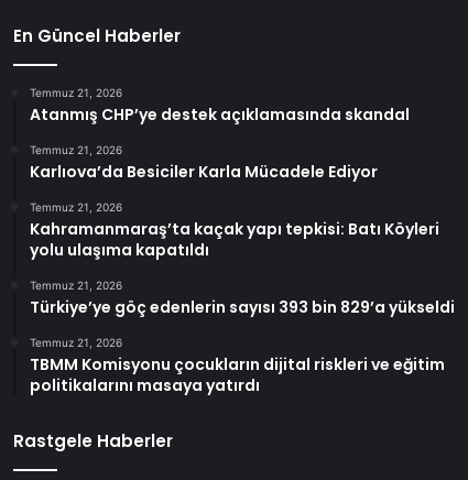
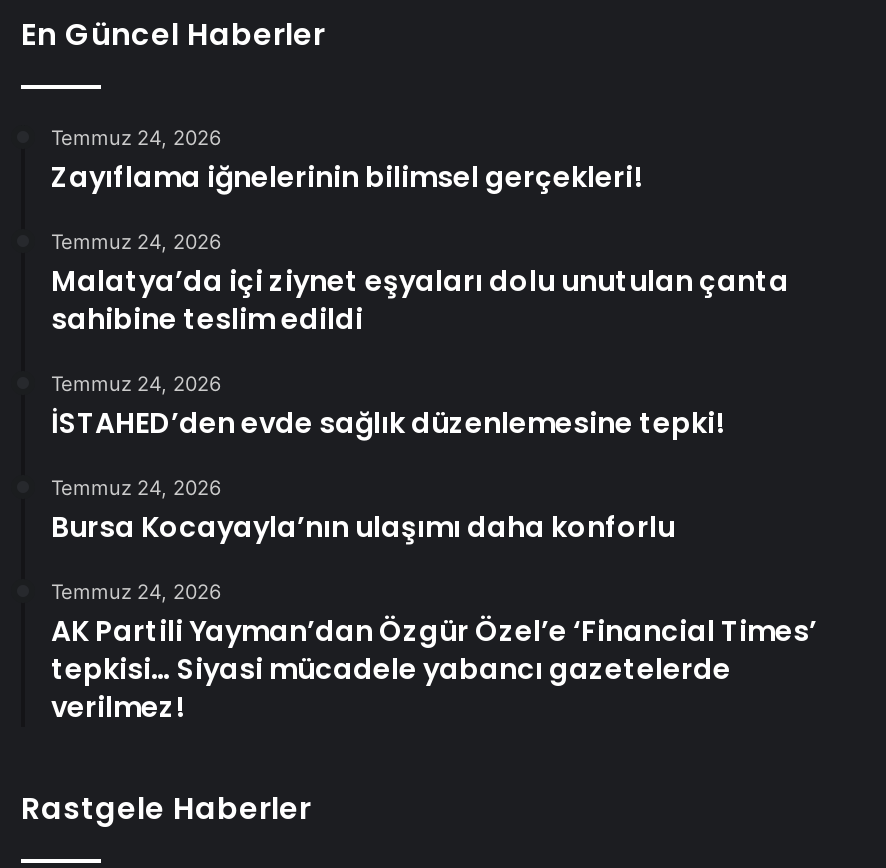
- Temmuz 21, 2026
- Atanmış CHP’ye destek açıklamasında skandal
+ Temmuz 24, 2026
+ Zayıflama iğnelerinin bilimsel gerçekleri!

- Temmuz 21, 2026
- Karlıova’da Besiciler Karla Mücadele Ediyor
+ Temmuz 24, 2026
+ Malatya’da içi ziynet eşyaları dolu unutulan çanta
+ sahibine teslim edildi

- Temmuz 21, 2026
- Kahramanmaraş’ta kaçak yapı tepkisi: Batı Köyleri
- yolu ulaşıma kapatıldı
+ Temmuz 24, 2026
+ İSTAHED’den evde sağlık düzenlemesine tepki!

- Temmuz 21, 2026
- Türkiye’ye göç edenlerin sayısı 393 bin 829’a yükseldi
+ Temmuz 24, 2026
+ Bursa Kocayayla’nın ulaşımı daha konforlu

- Temmuz 21, 2026
- TBMM Komisyonu çocukların dijital riskleri ve eğitim
- politikalarını masaya yatırdı
+ Temmuz 24, 2026
+ AK Partili Yayman’dan Özgür Özel’e ‘Financial Times’
+ tepkisi… Siyasi mücadele yabancı gazetelerde
+ verilmez!
